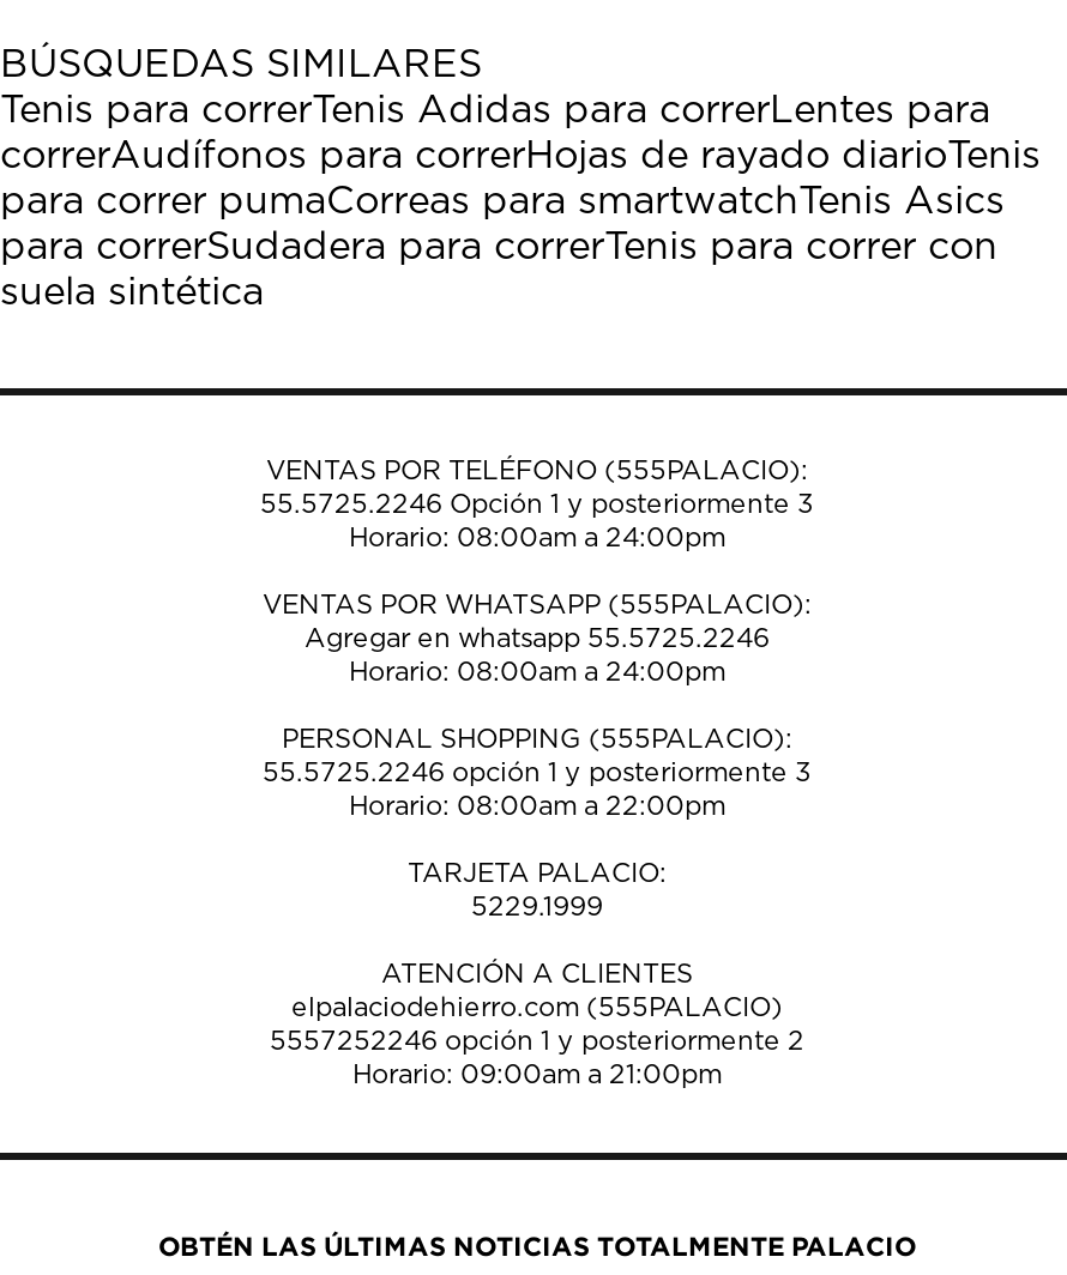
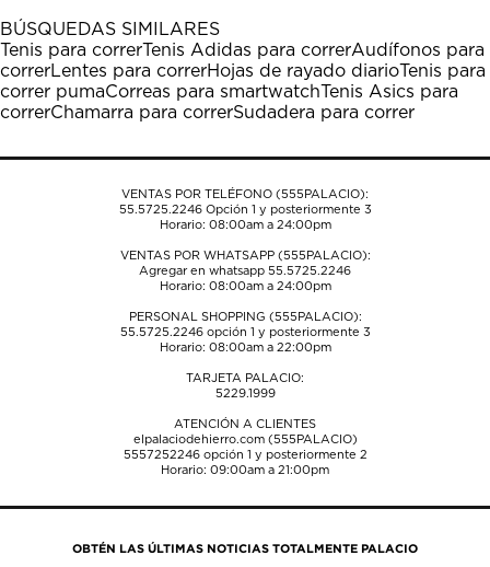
- Tenis para correrTenis Adidas para correr Lentes para
- correrAudífonos para correrHojas de rayado diarioTenis
- para correr pumaCorreas para smartwatchTenis Asics
- para correrSudadera para correrTenis para correr con
- suela sintética
+ Tenis para correrTenis Adidas para correrAudífonos para
+ correr Lentes para correrHojas de rayado diarioTenis para
+ correr pumaCorreas para smartwatchTenis Asics para
+ correrChamarra para correrSudadera para correr
